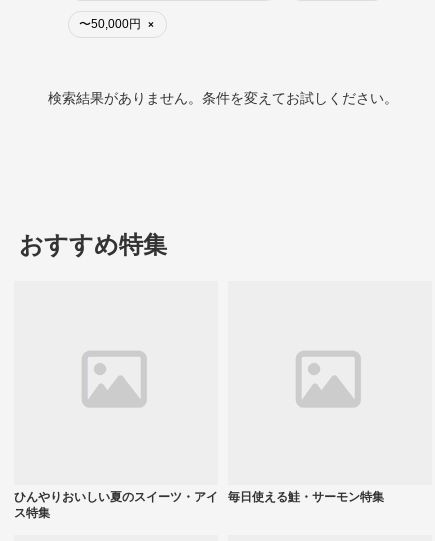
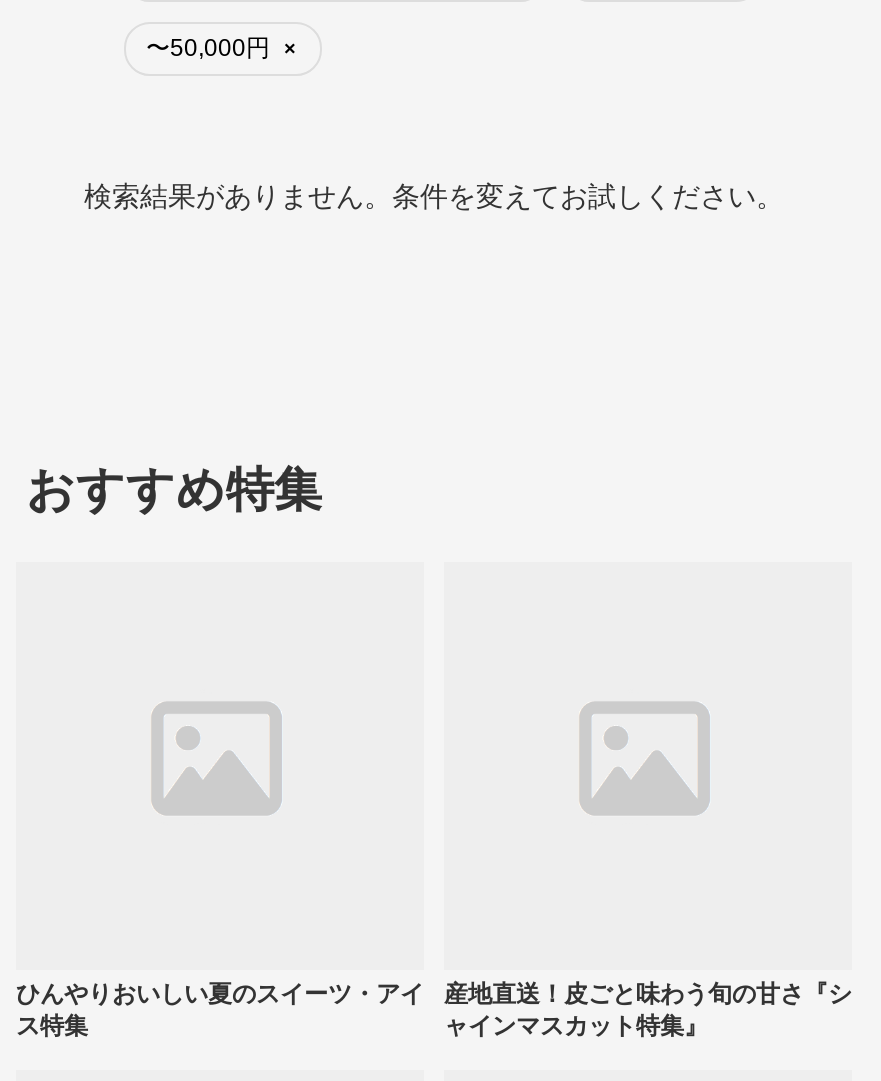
- 毎日使える鮭・サーモン特集
+ 産地直送！皮ごと味わう旬の甘さ『シ
+ ャインマスカット特集』
